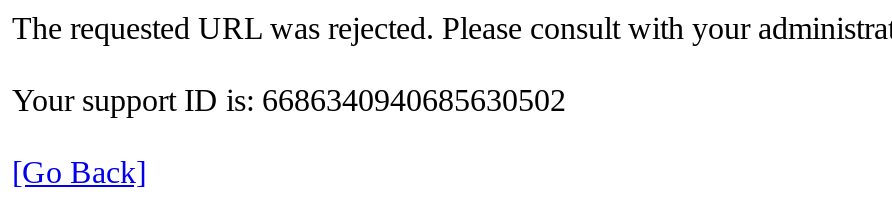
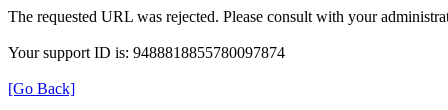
- Your support ID is: 6686340940685630502
+ Your support ID is: 9488818855780097874
